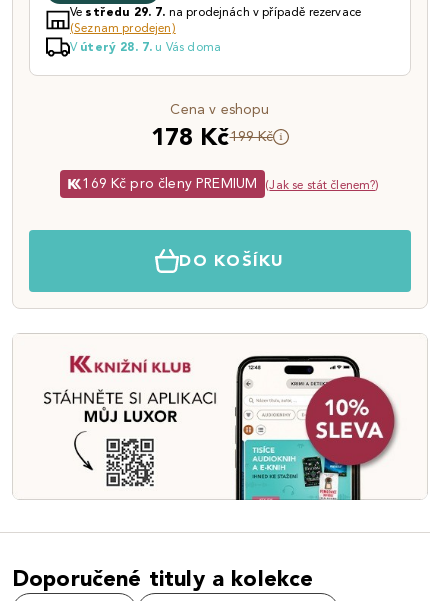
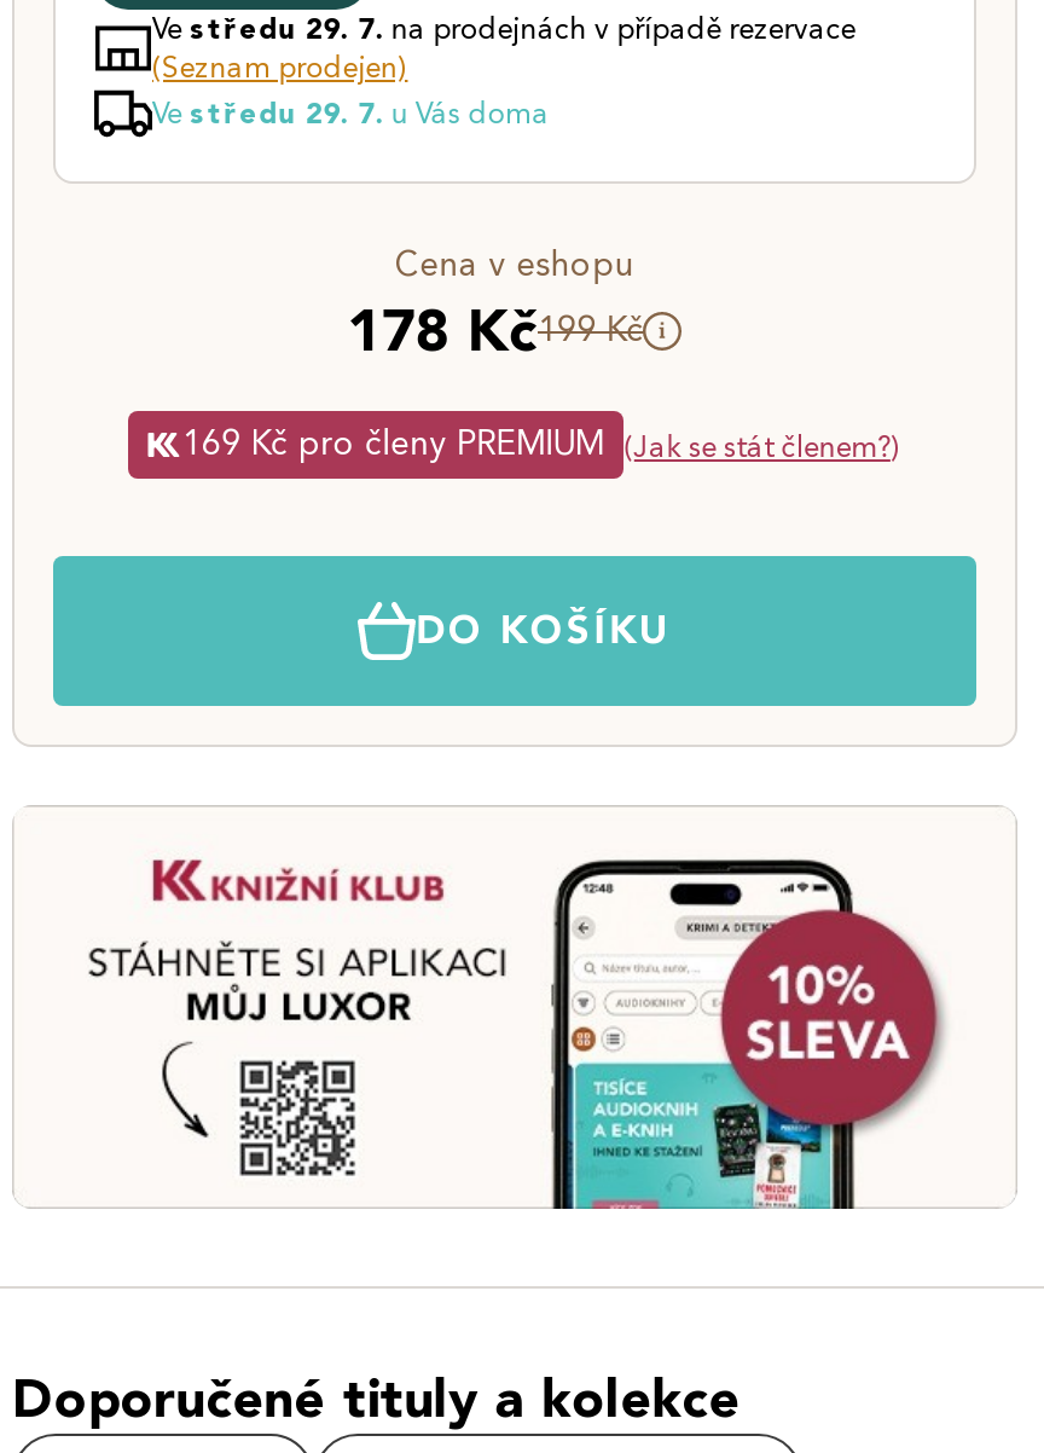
- V úterý 28. 7. u Vás doma
+ Ve středu 29. 7. u Vás doma
